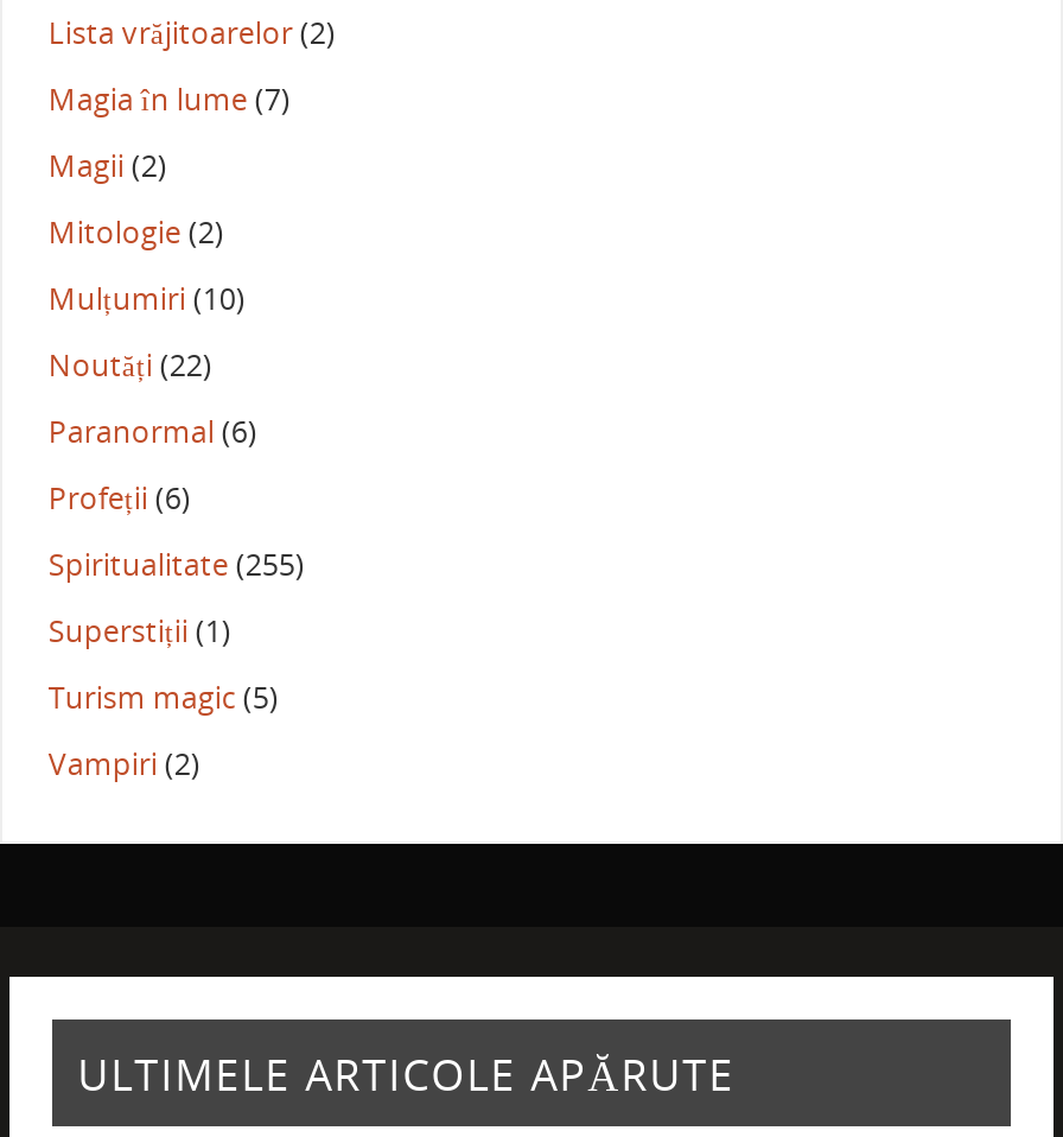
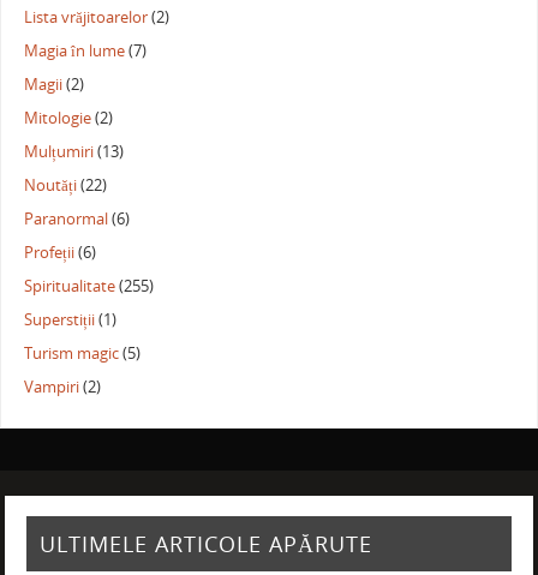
- Mulțumiri (10)
+ Mulțumiri (13)
